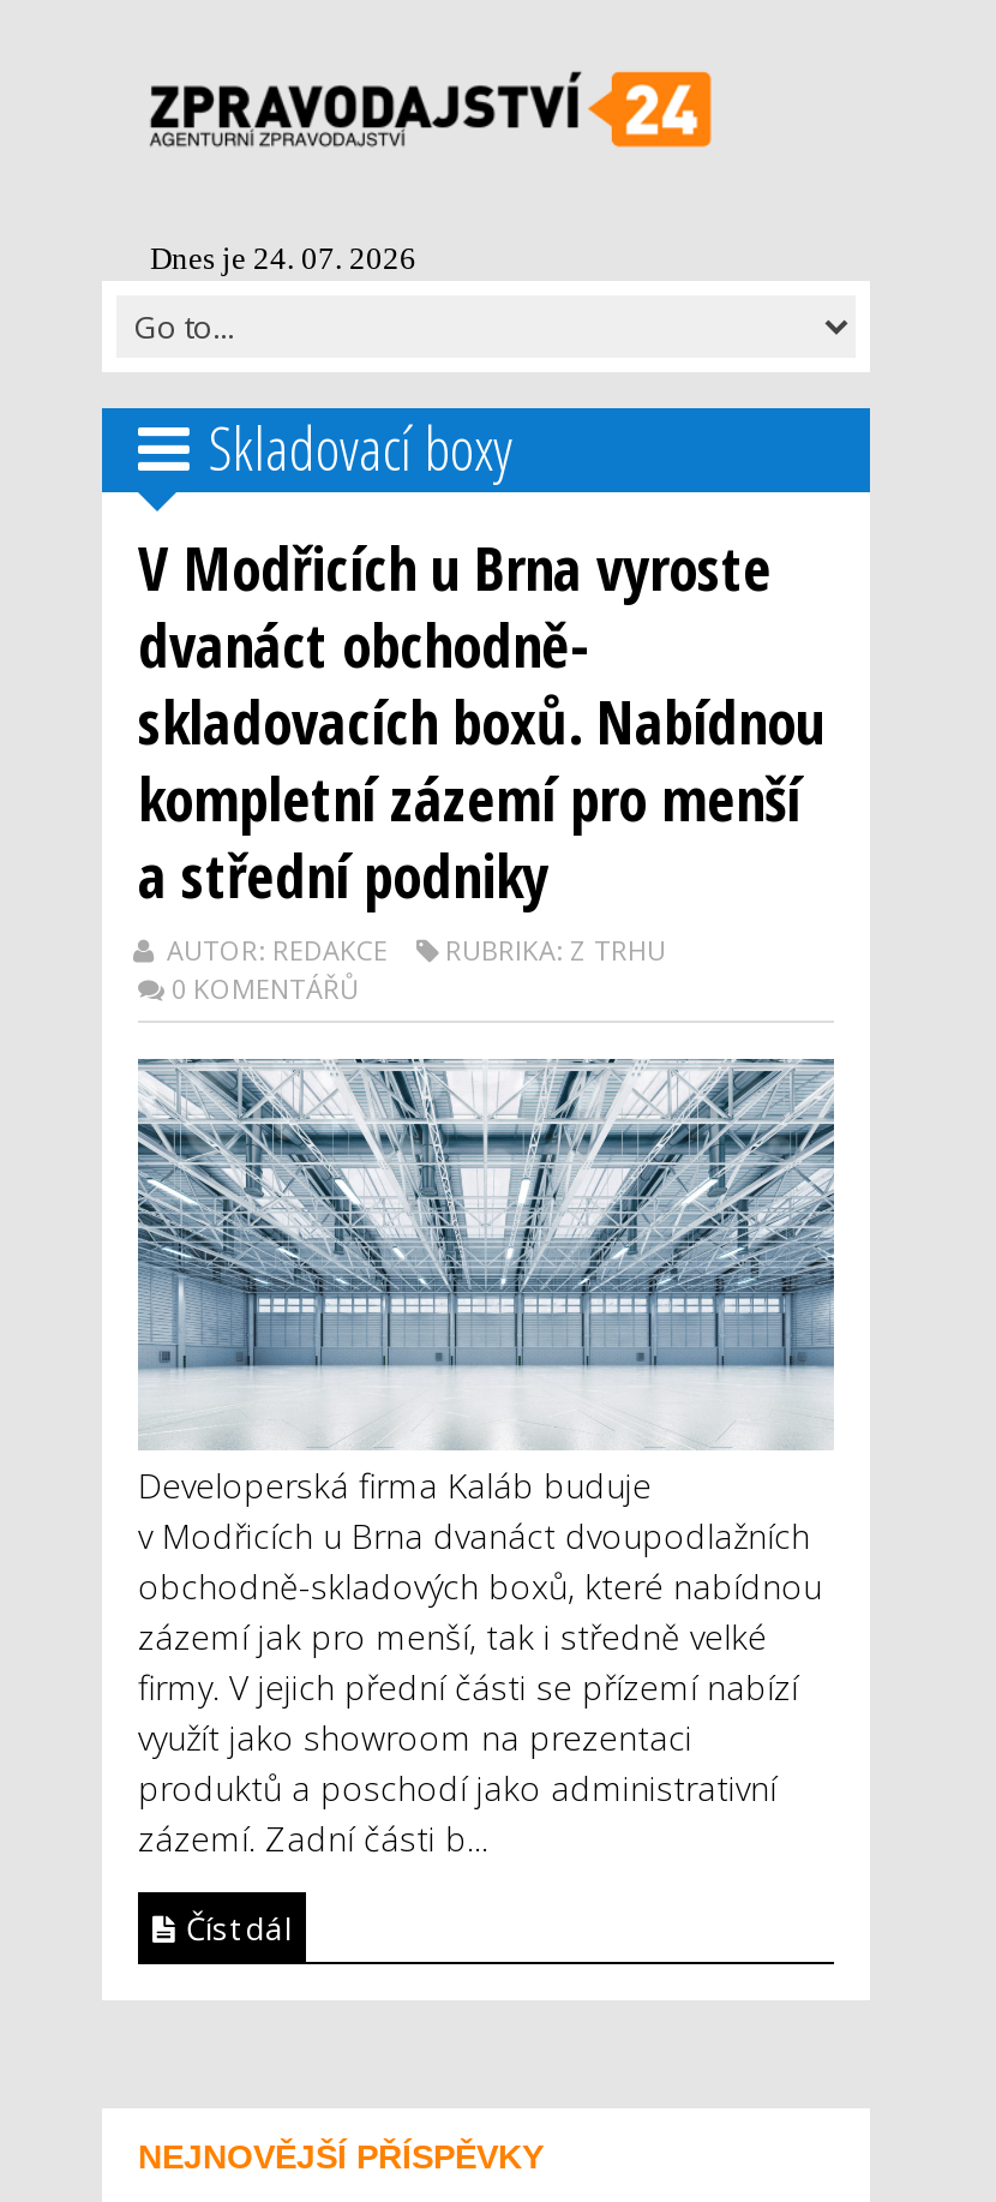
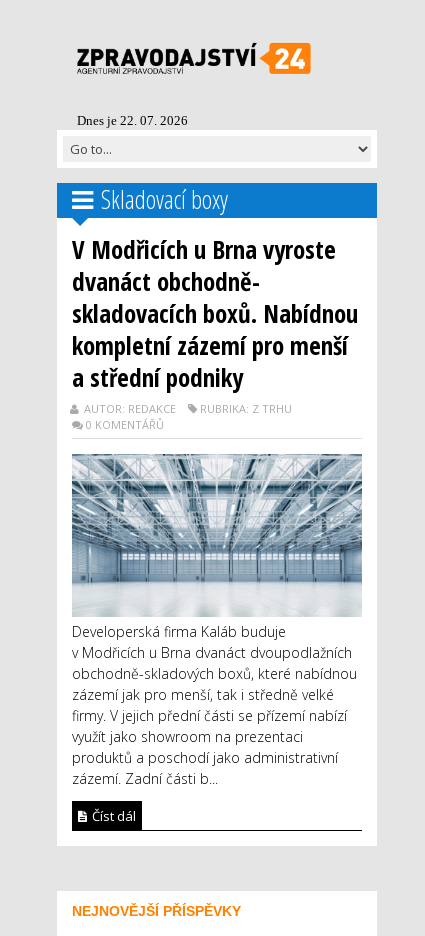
- Dnes je 24. 07. 2026
+ Dnes je 22. 07. 2026
